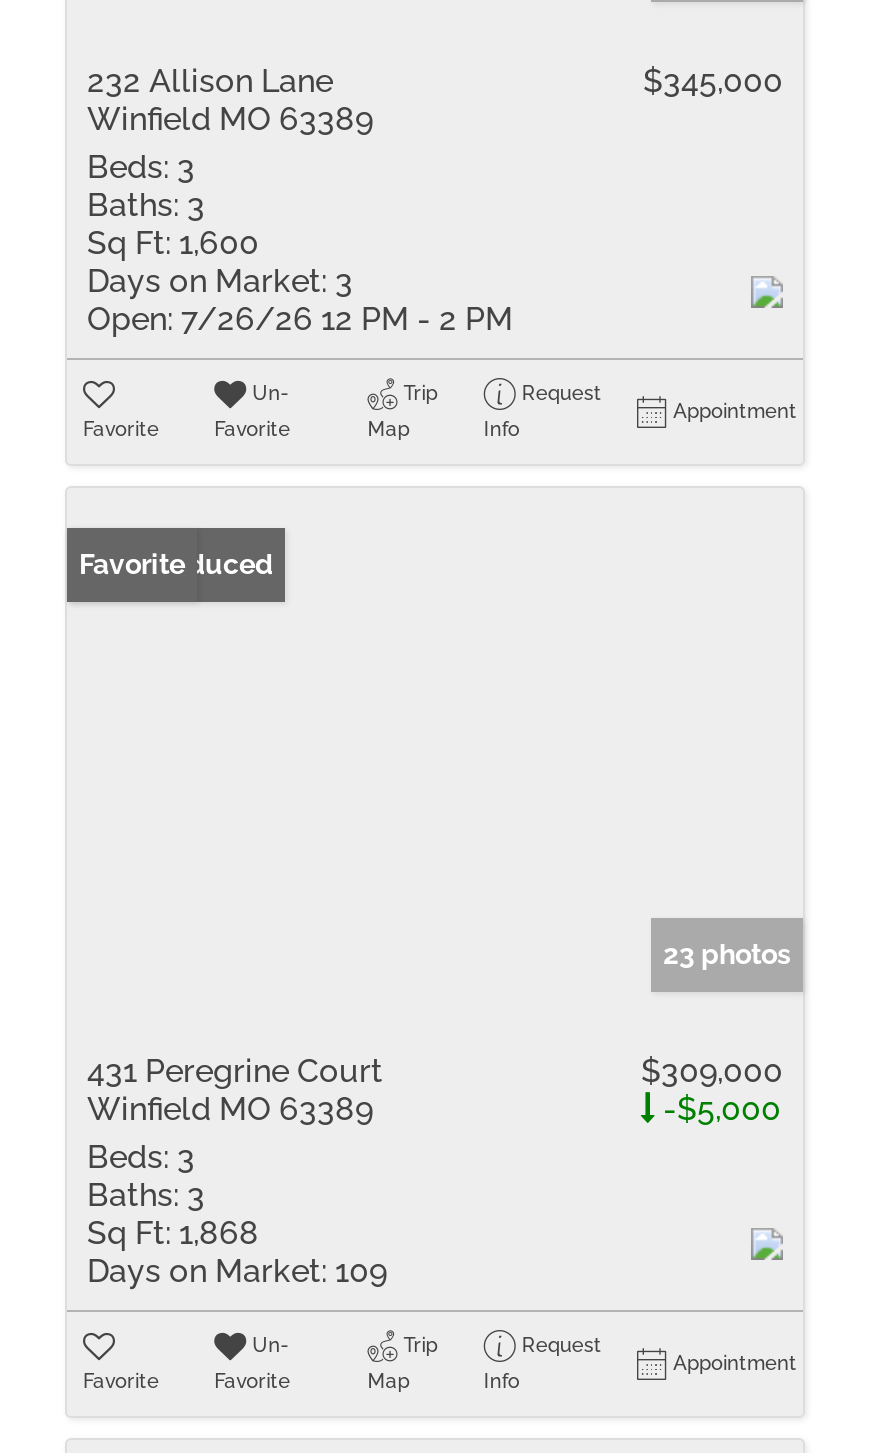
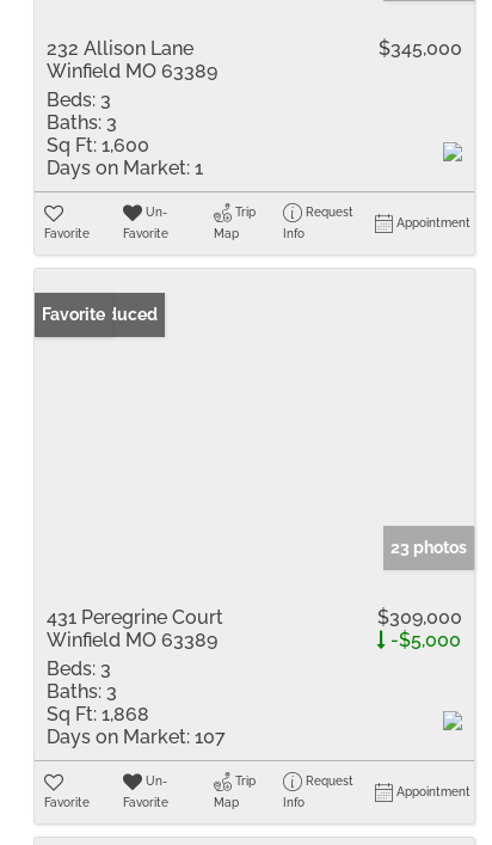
- Days on Market: 3
- Open: 7/26/26 12 PM - 2 PM
+ Days on Market: 1

- Days on Market: 109
+ Days on Market: 107
